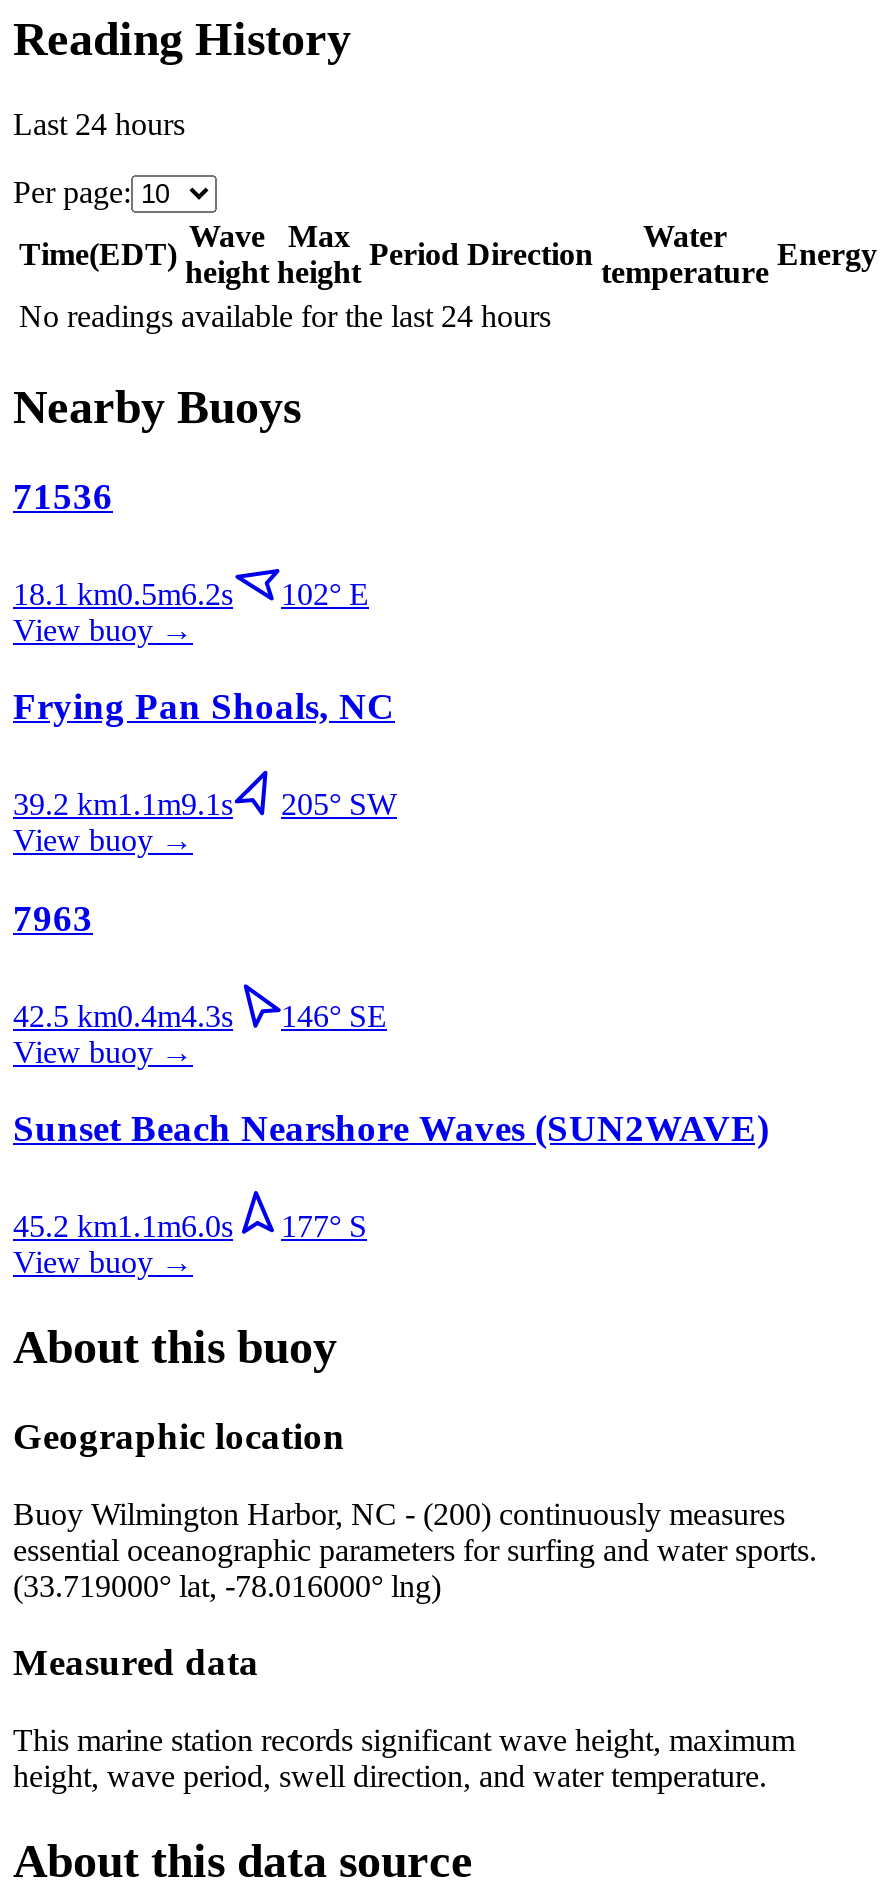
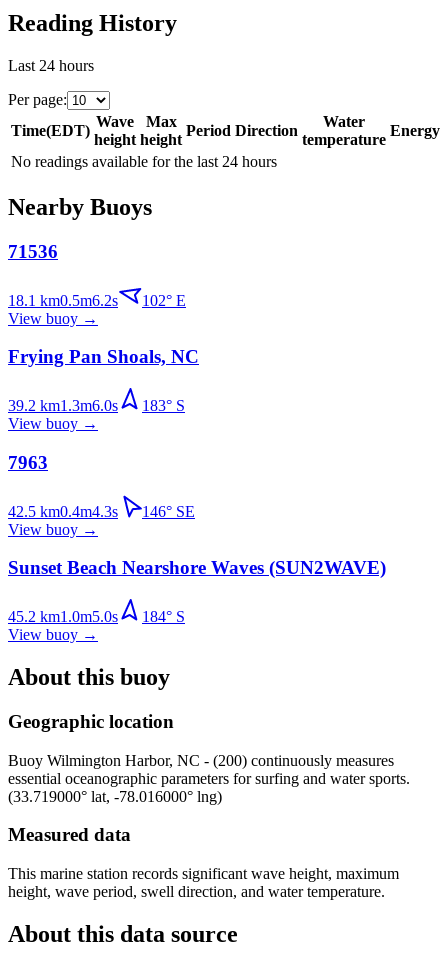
- 39.2 km1.1 m9.1 s
- 205° SW
+ 39.2 km1.3 m6.0 s
+ 183° S

- 45.2 km1.1 m6.0s
+ 45.2 km1.0 m5.0s

- 177° S
+ 184° S
